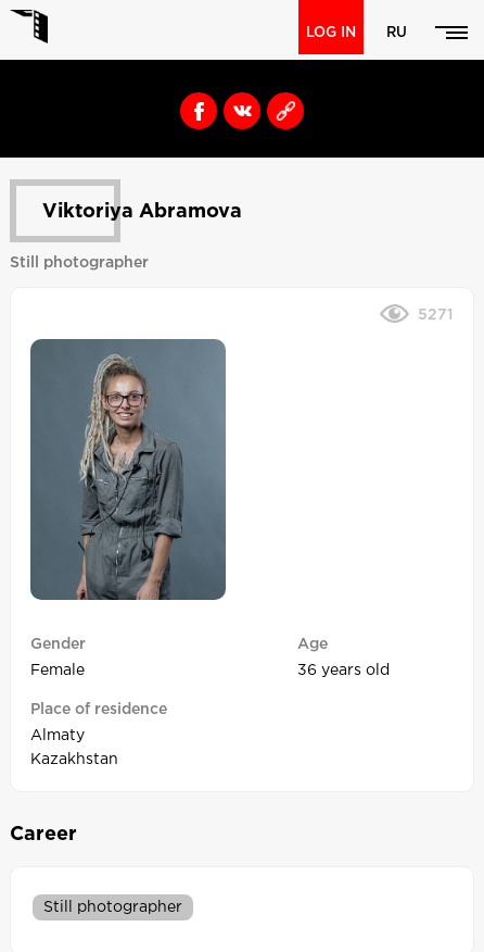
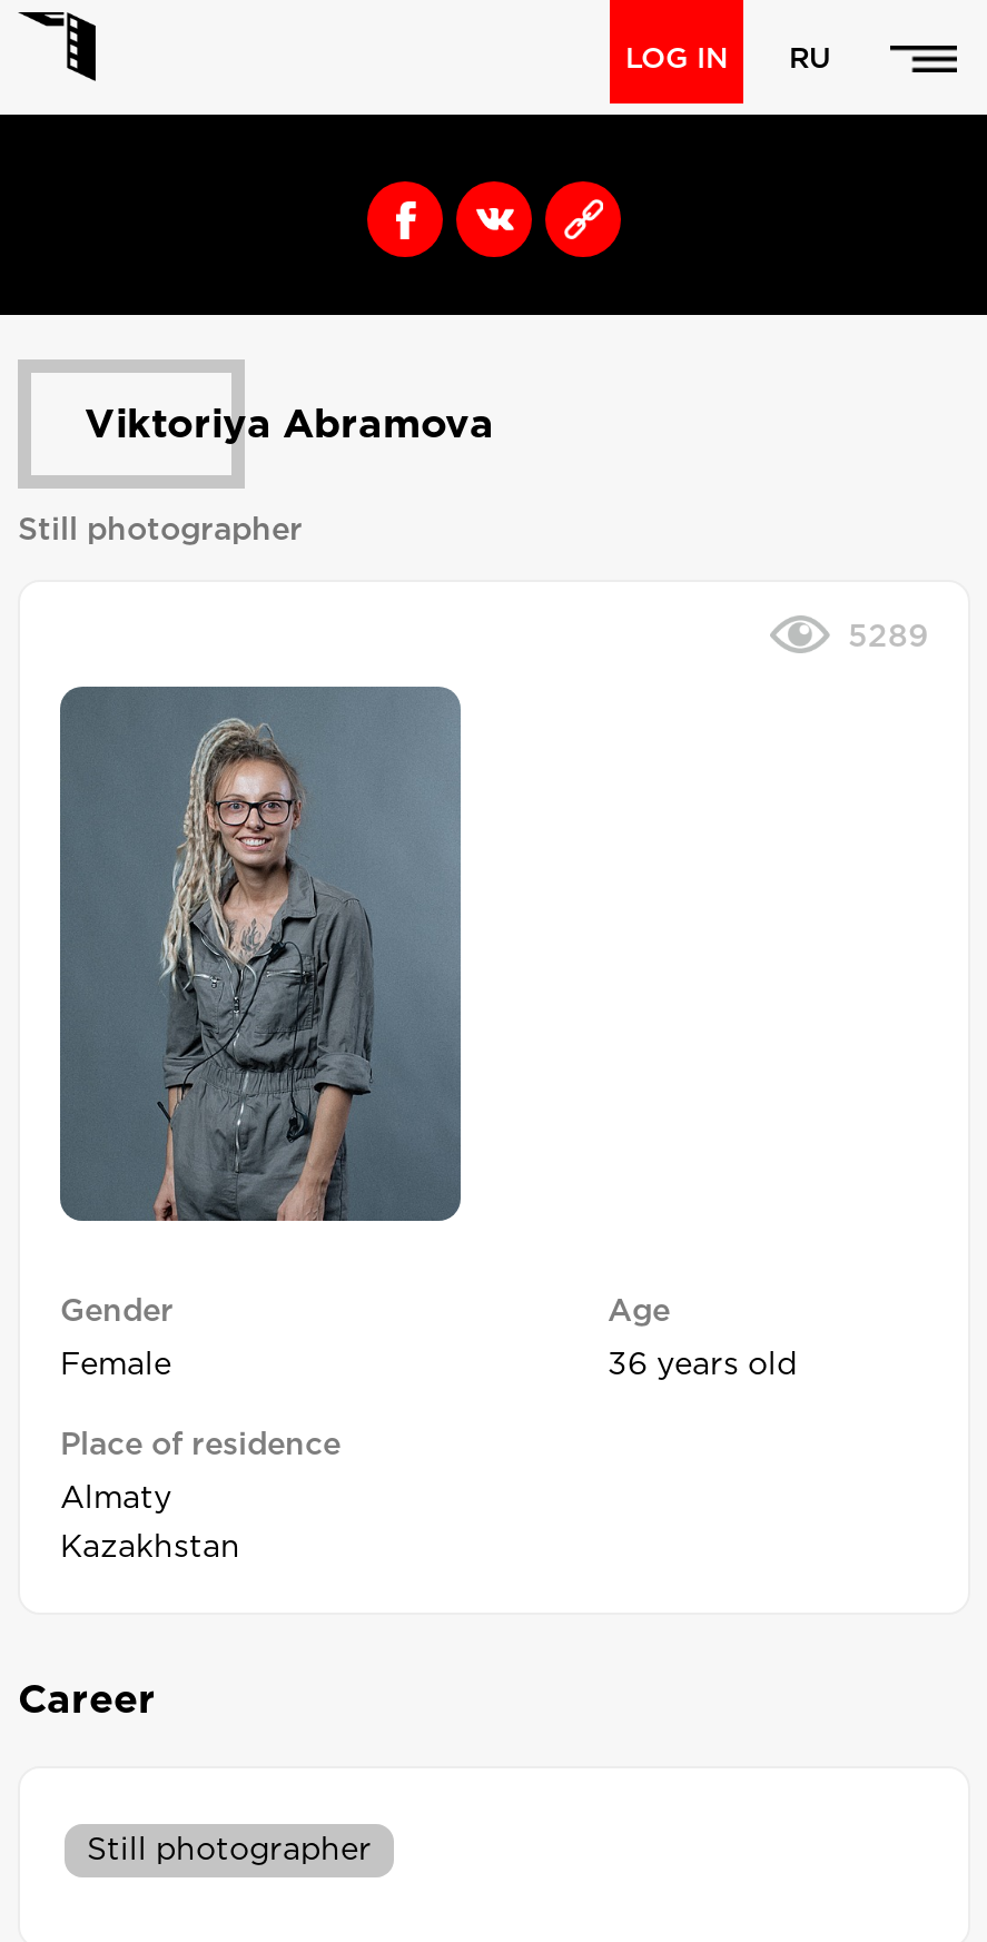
- 5271
+ 5289
